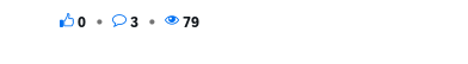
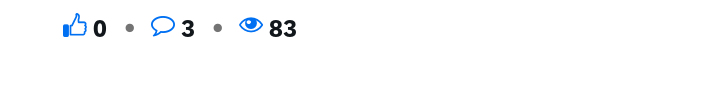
- 79
+ 83
